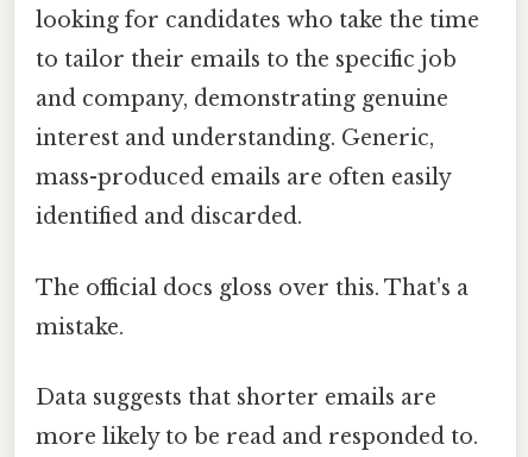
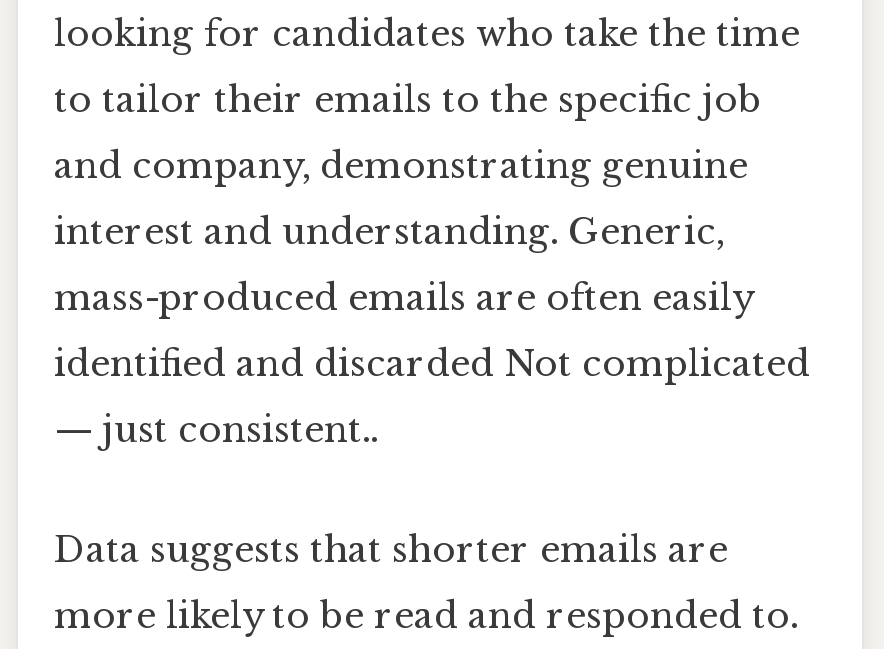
- identified and discarded.
- The official docs gloss over this. That's a
- mistake.
+ identified and discarded Not complicated
+ — just consistent..
